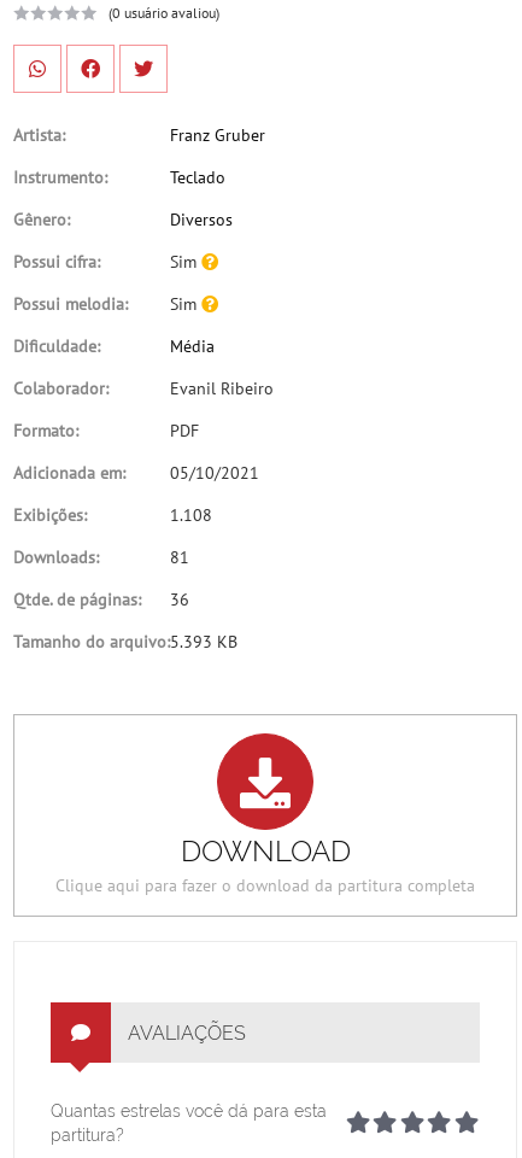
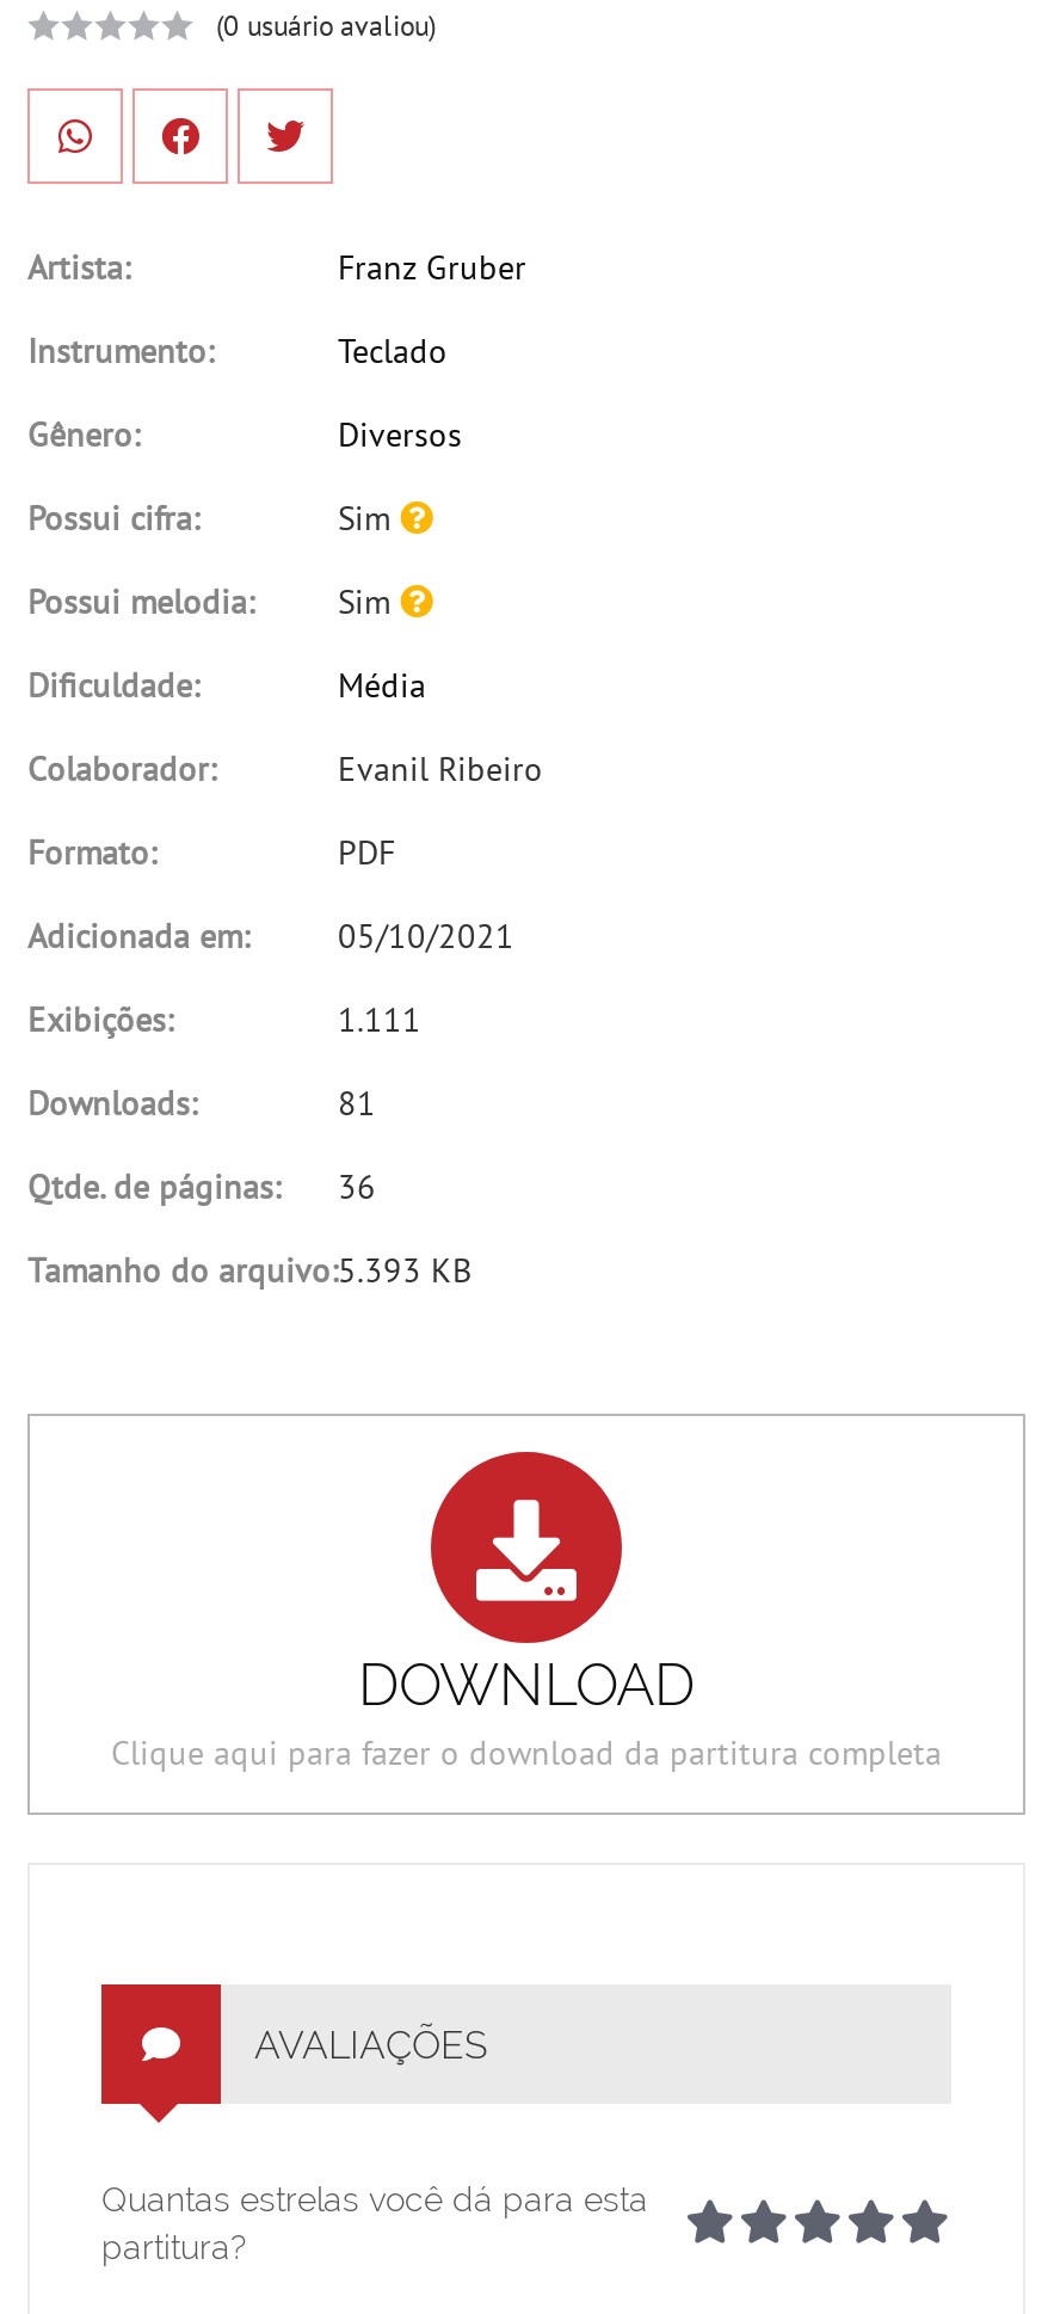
- 1.108
+ 1.111
